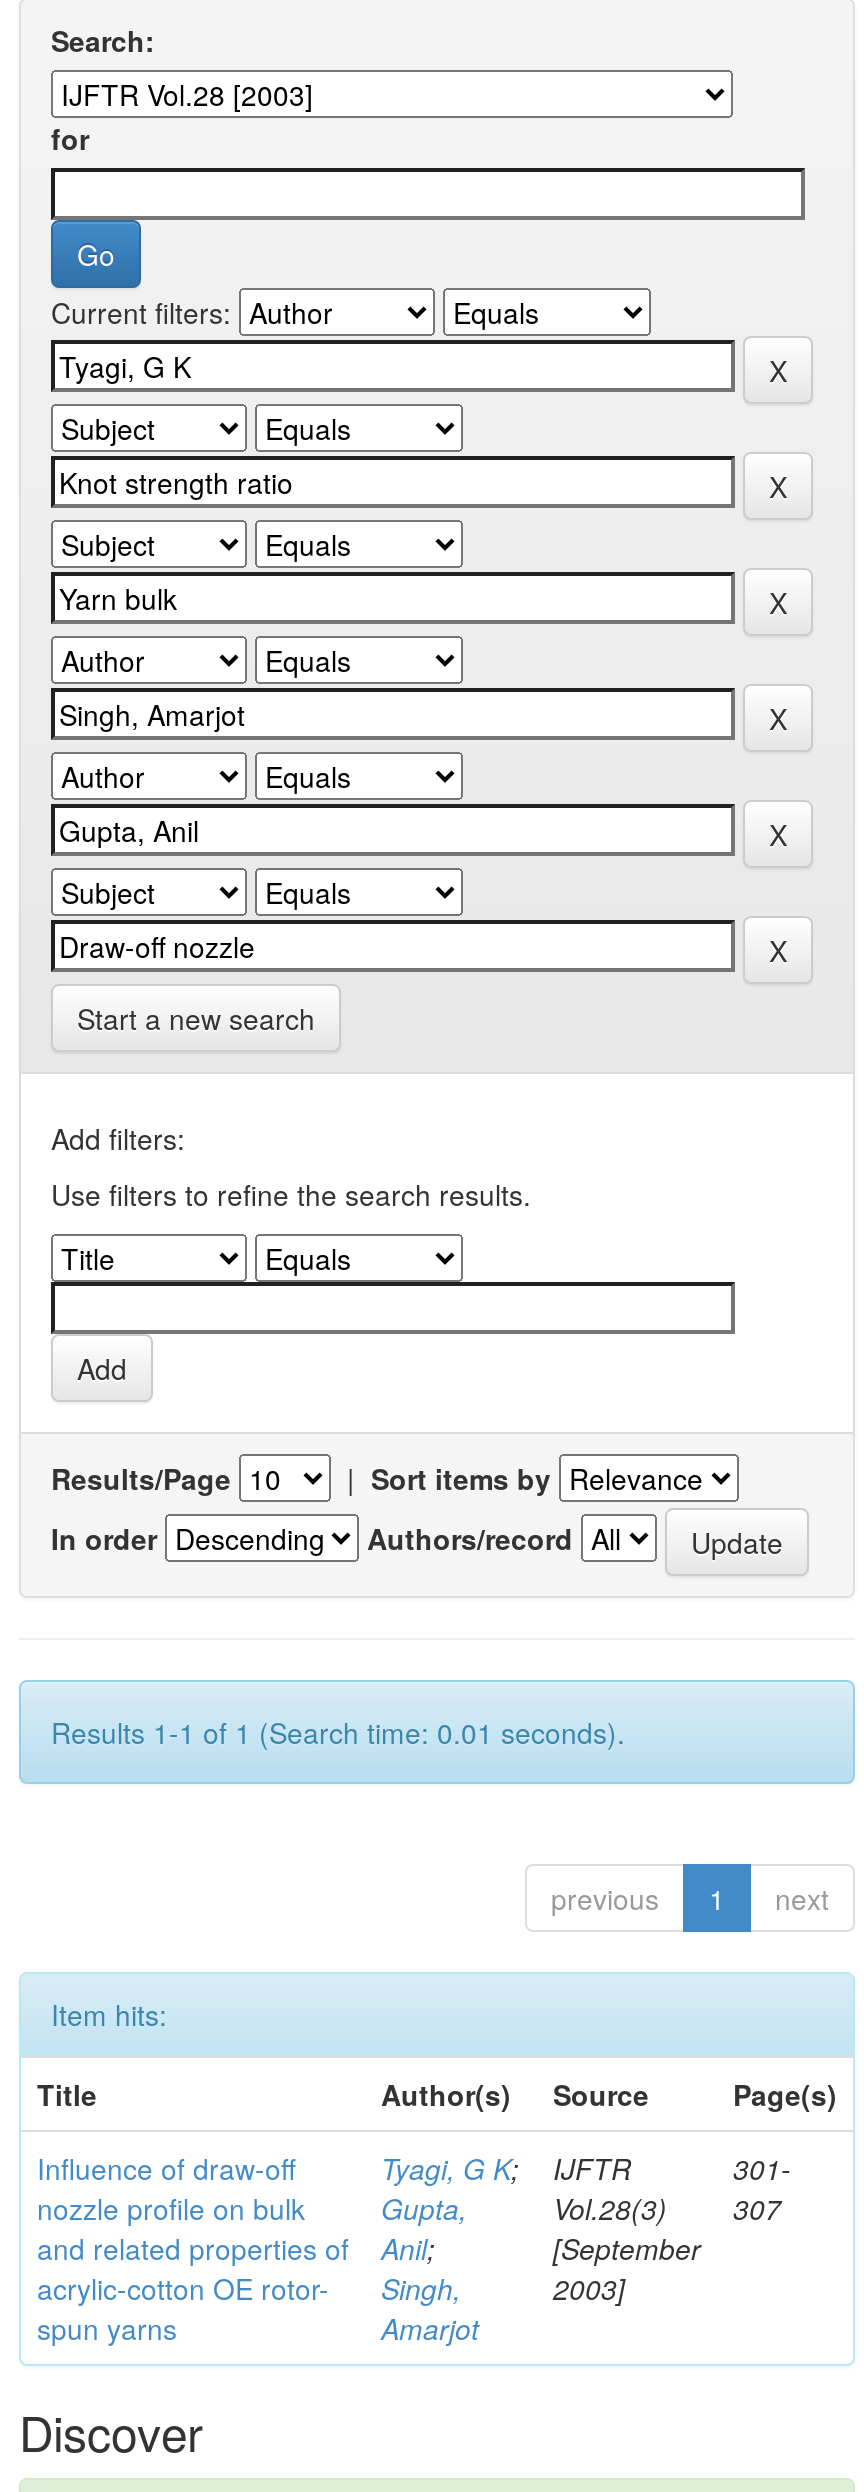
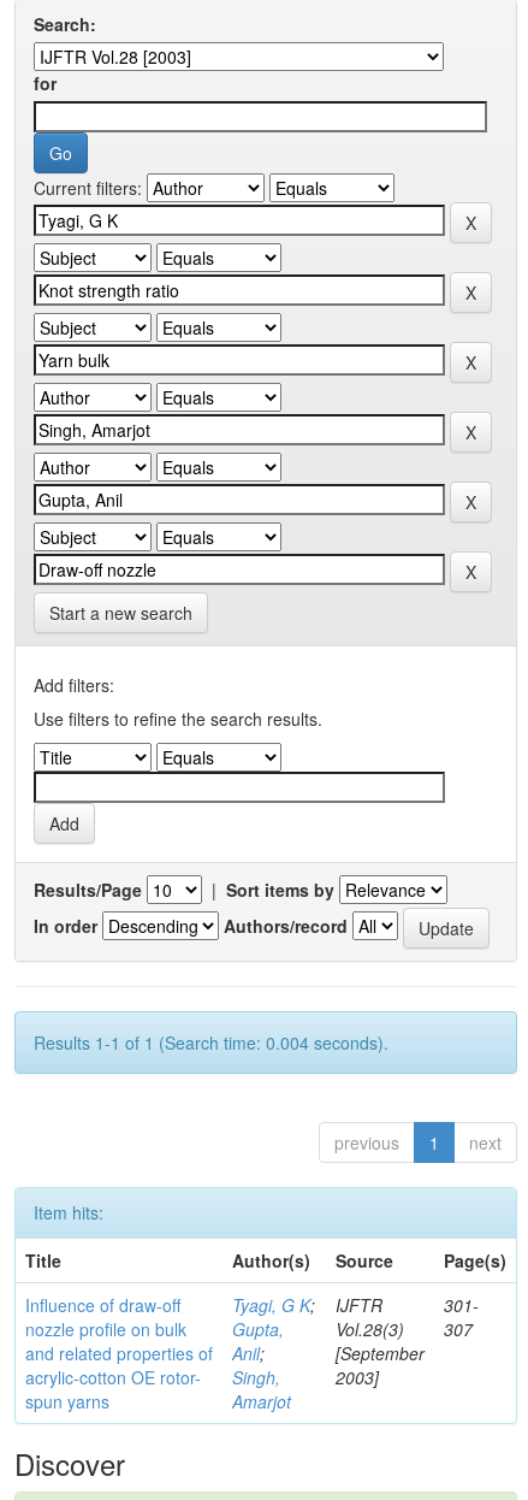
- Results 1-1 of 1 (Search time: 0.01 seconds).
+ Results 1-1 of 1 (Search time: 0.004 seconds).
